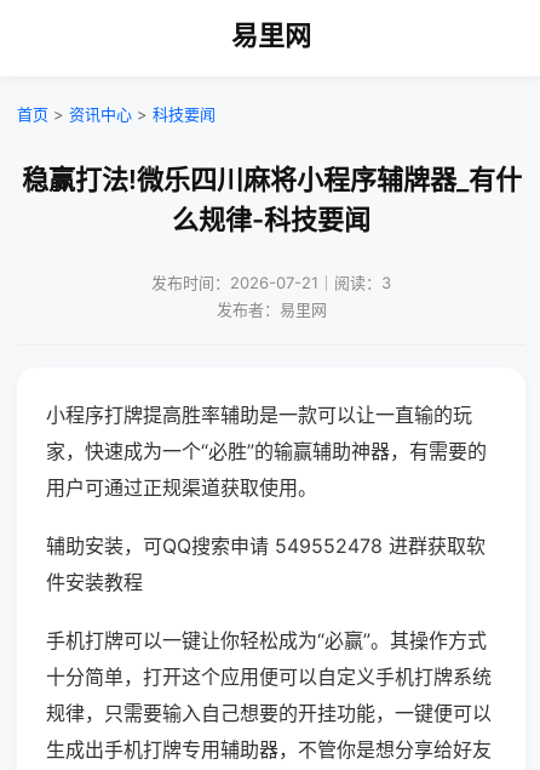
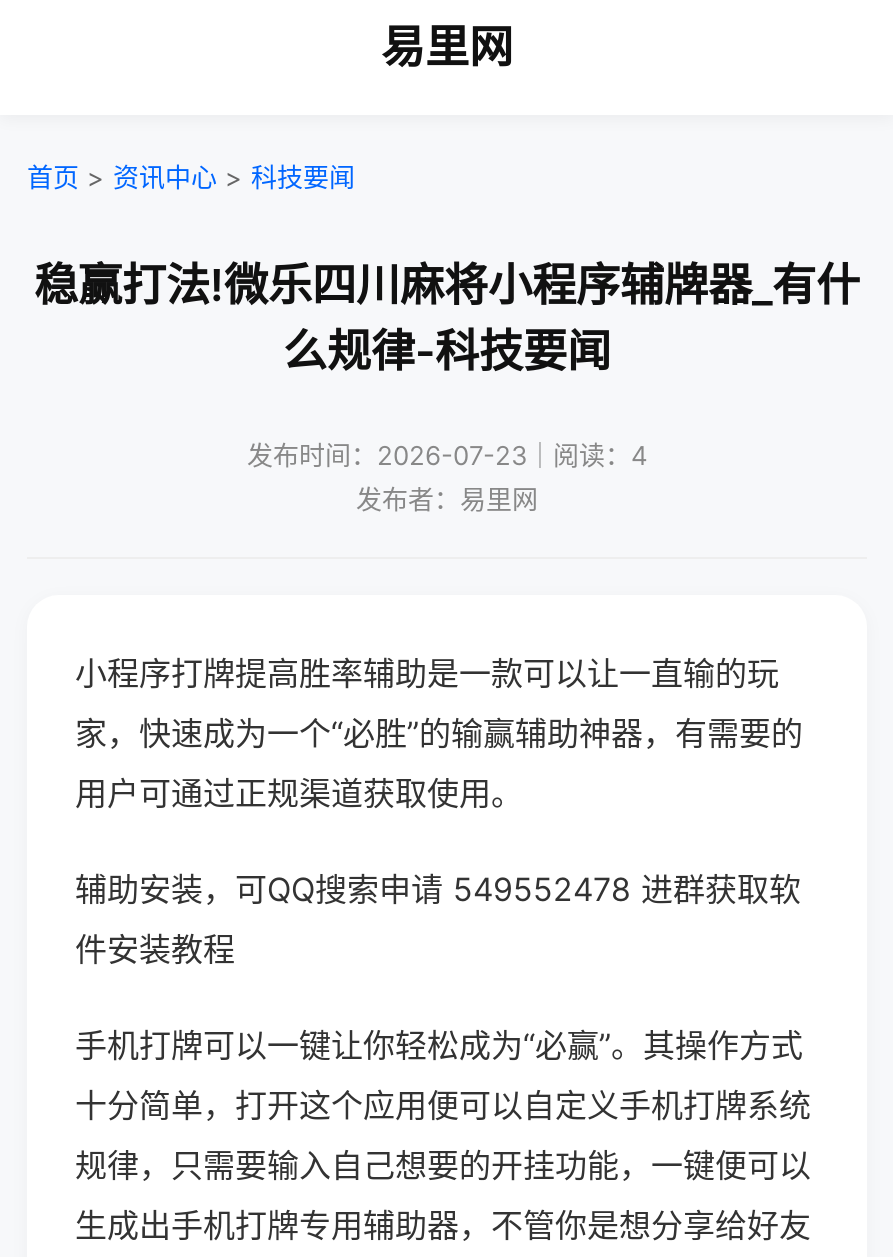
- 发布时间：2026-07-21｜阅读：3
+ 发布时间：2026-07-23｜阅读：4
